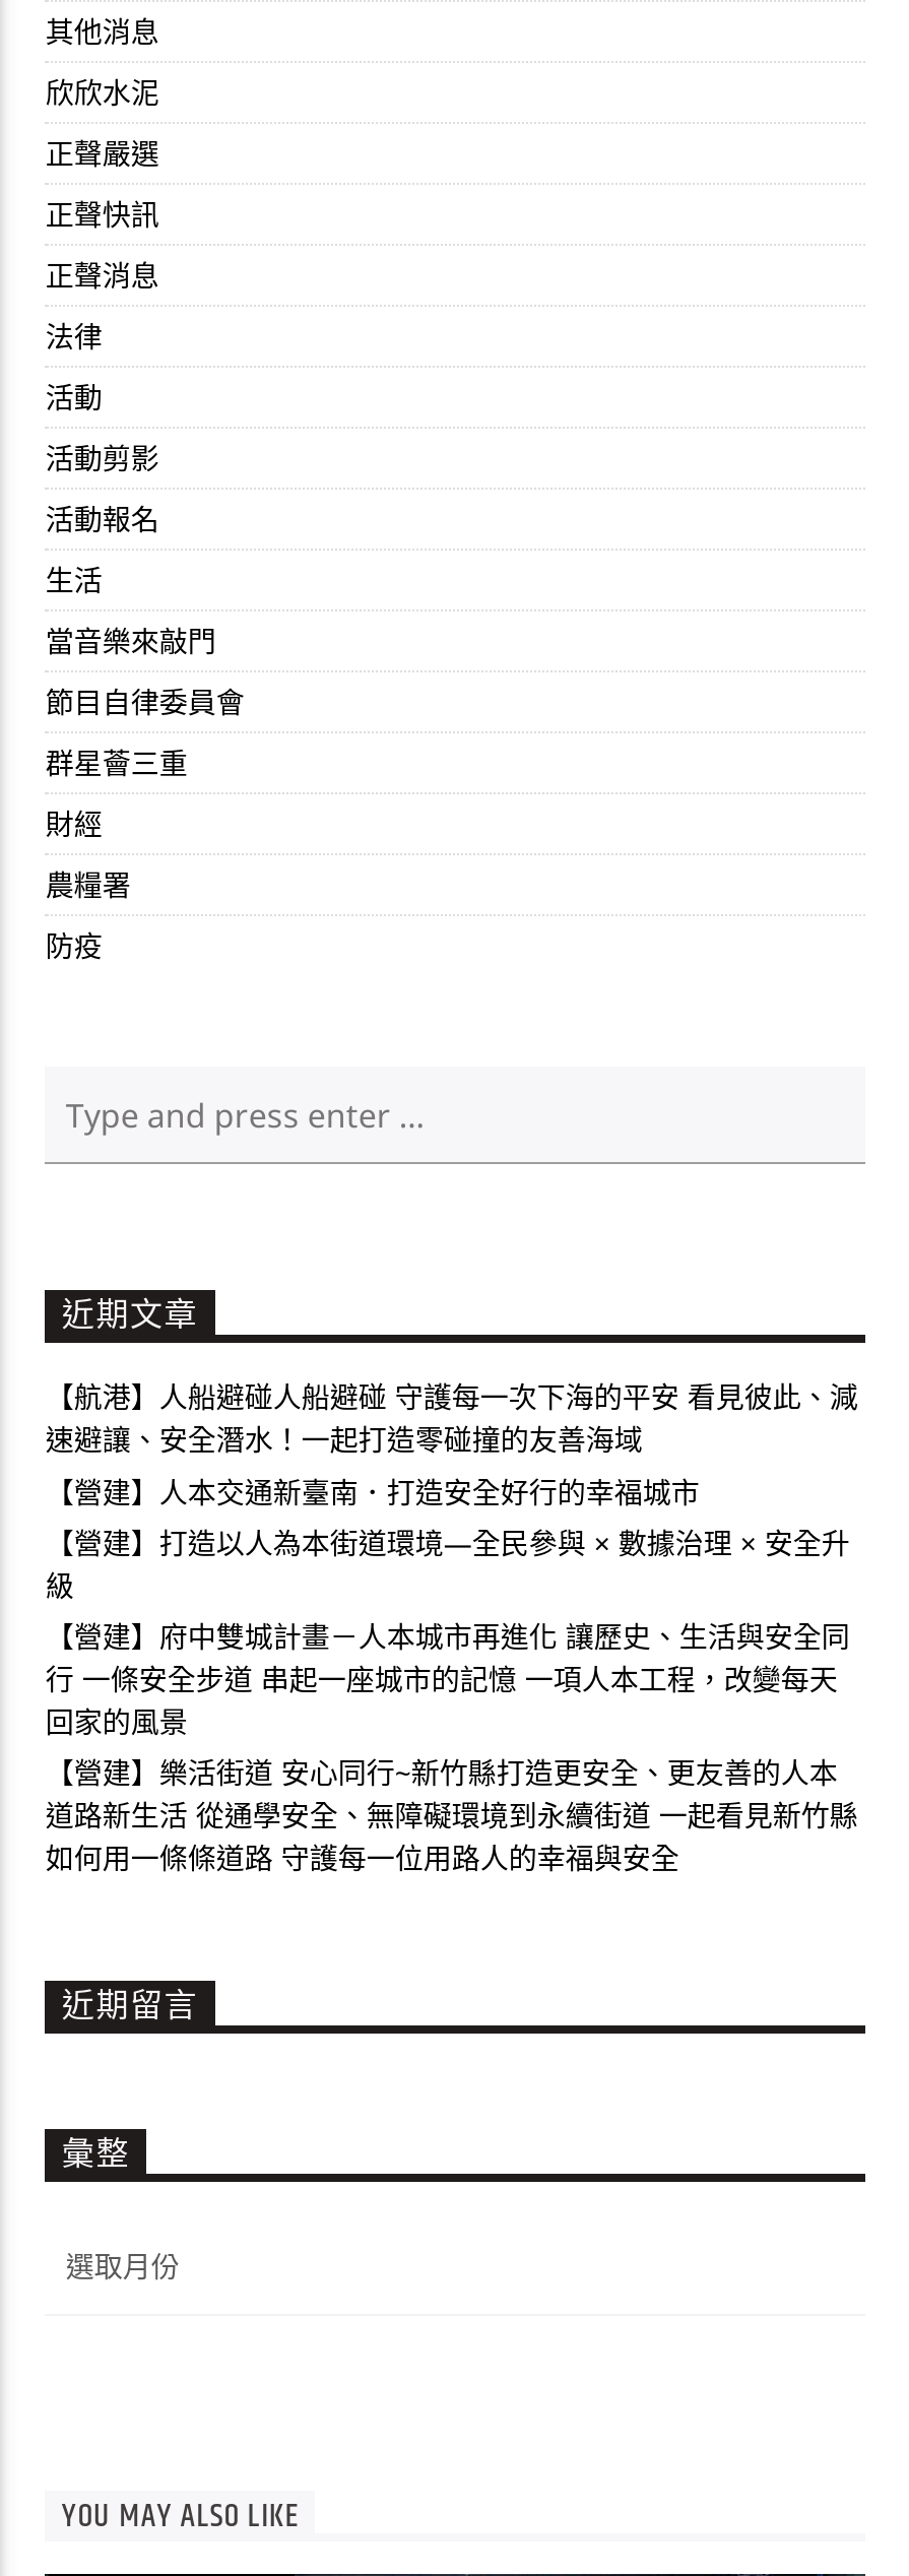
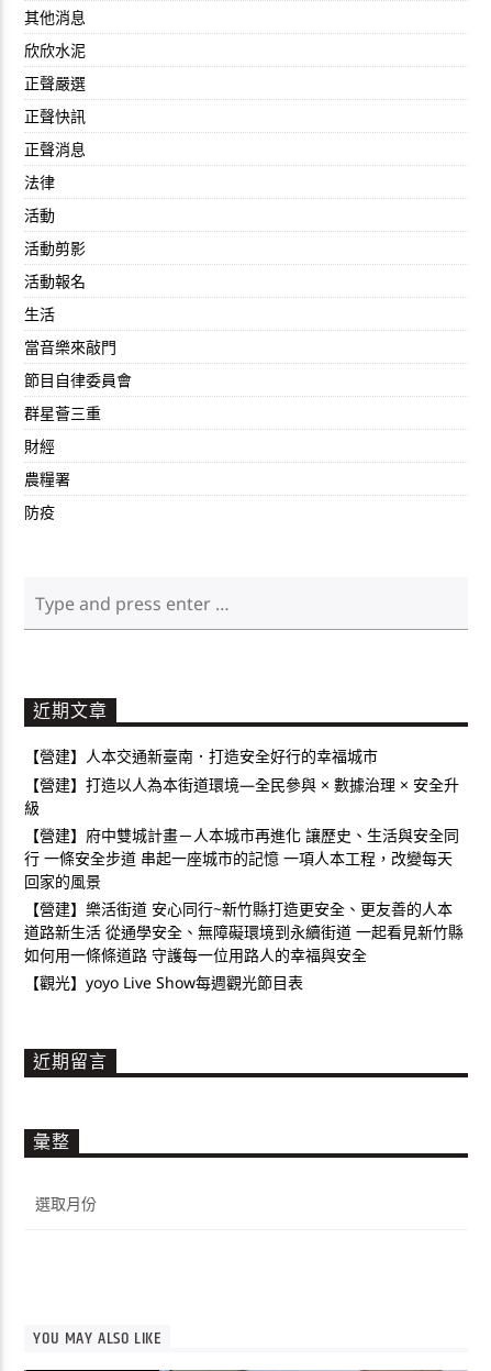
- 【航港】人船避碰人船避碰 守護每一次下海的平安 看見彼此、減
- 速避讓、安全潛水！一起打造零碰撞的友善海域

moved up: 【營建】人本交通新臺南．打造安全好行的幸福城市 | 【營建】打造以人為本街道環境—全民參與 × 數據治理 × 安全升 | 級 | ... | 道路新生活 從通學安全、無障礙環境到永續街道 一起看見新竹縣 | 如何用一條條道路 守護每一位用路人的幸福與安全

+ 【觀光】yoyo Live Show每週觀光節目表
